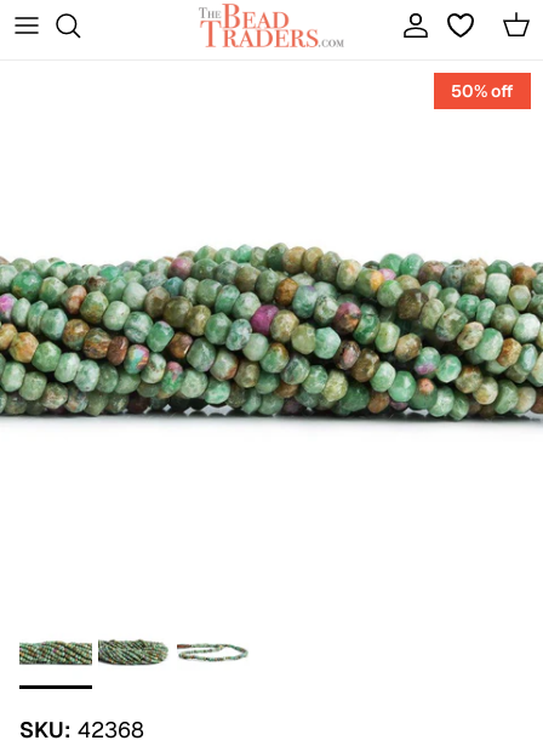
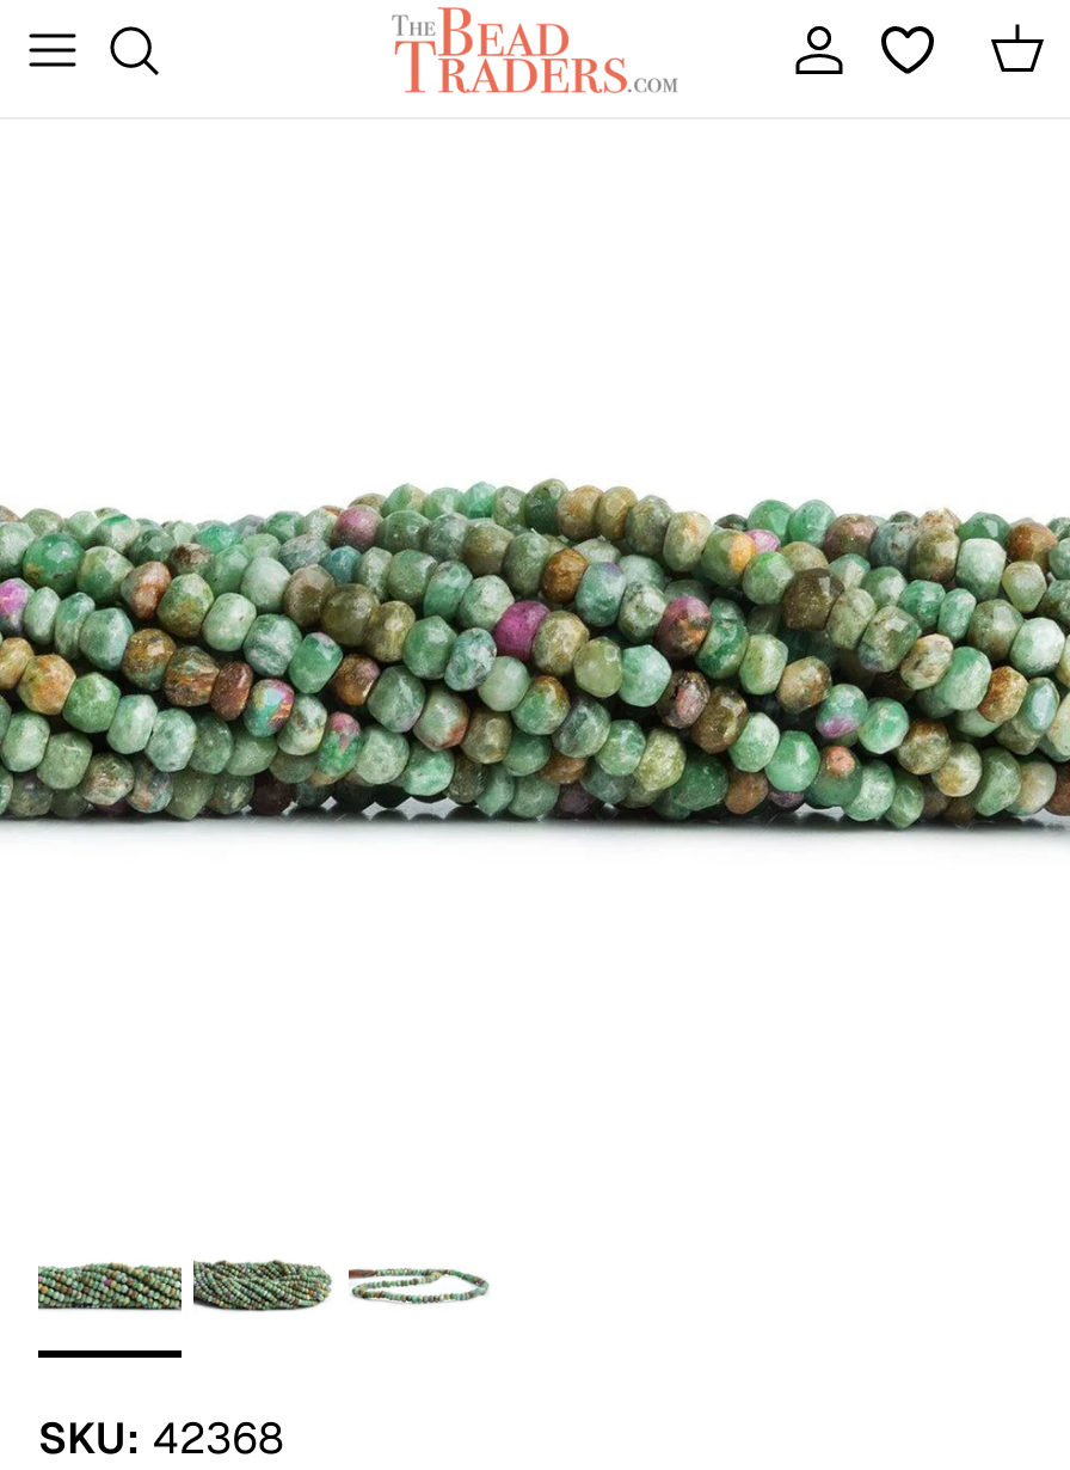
- 50% off
